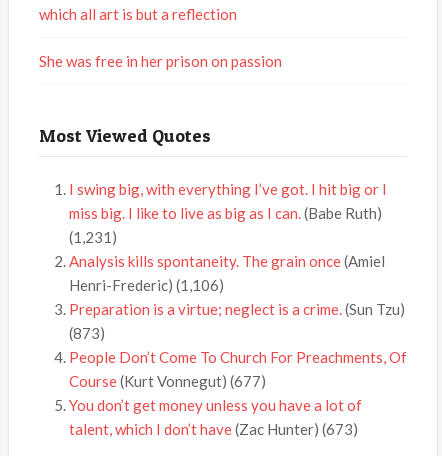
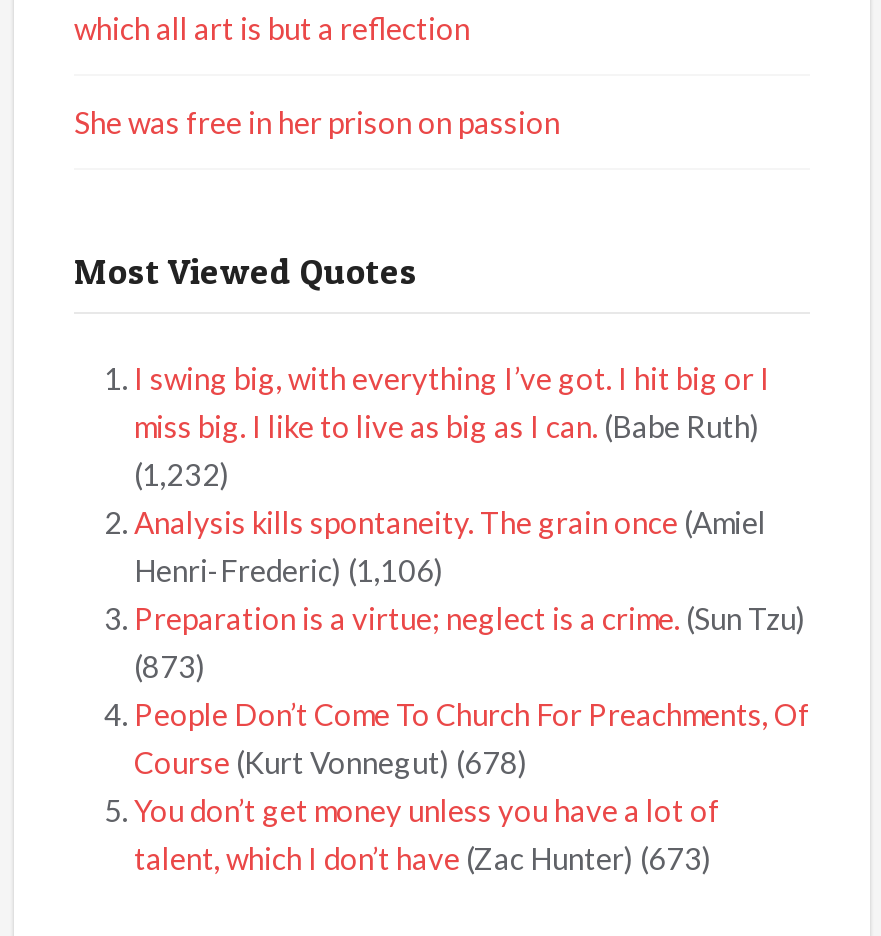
- (1,231)
+ (1,232)

- Course (Kurt Vonnegut) (677)
+ Course (Kurt Vonnegut) (678)
